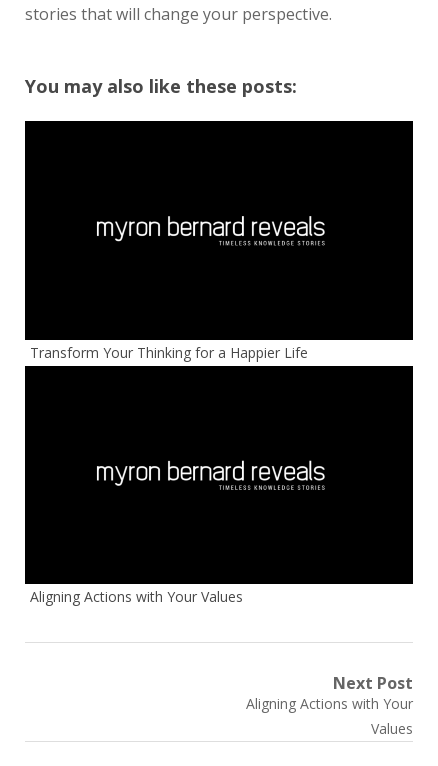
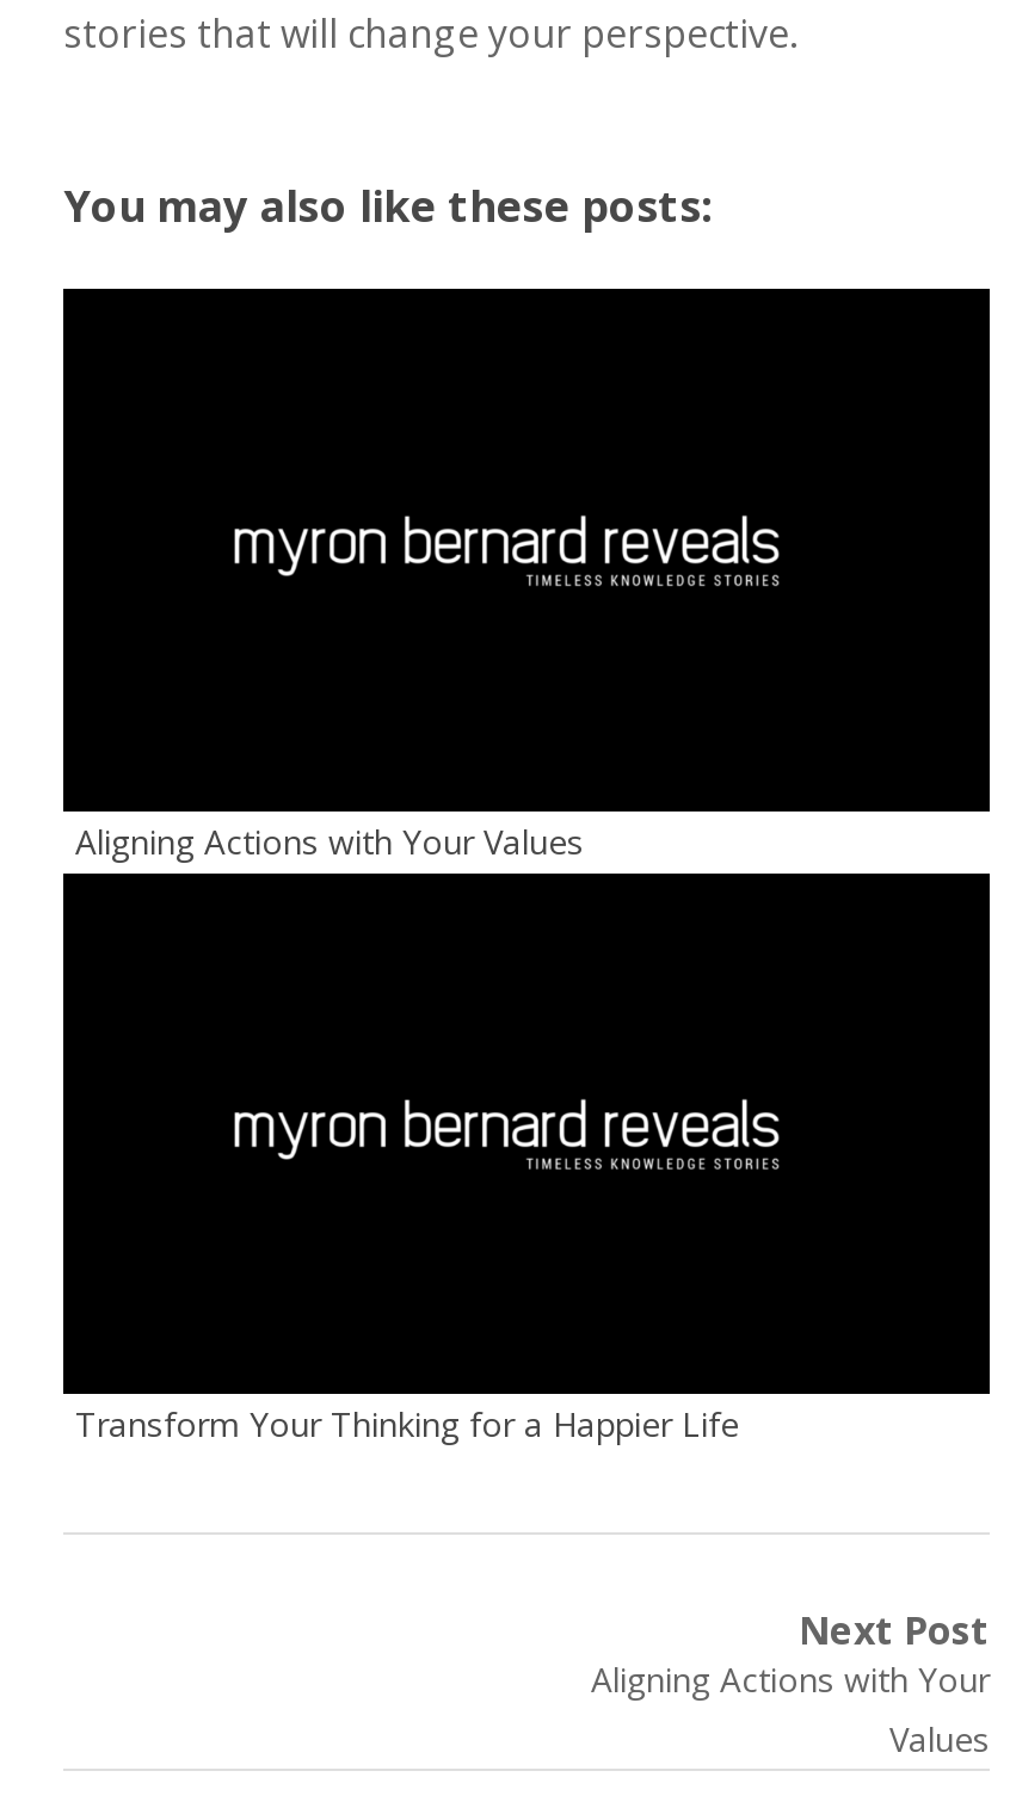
moved down: Transform Your Thinking for a Happier Life

moved up: Aligning Actions with Your Values
